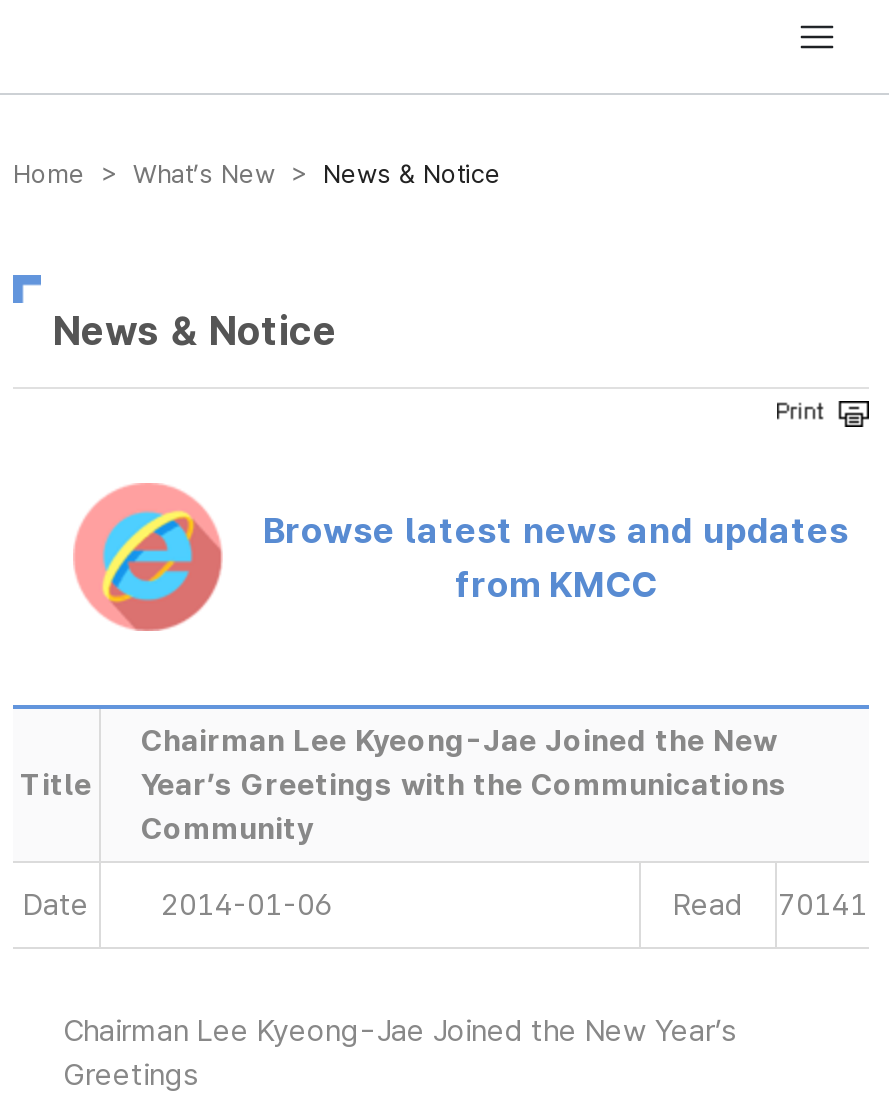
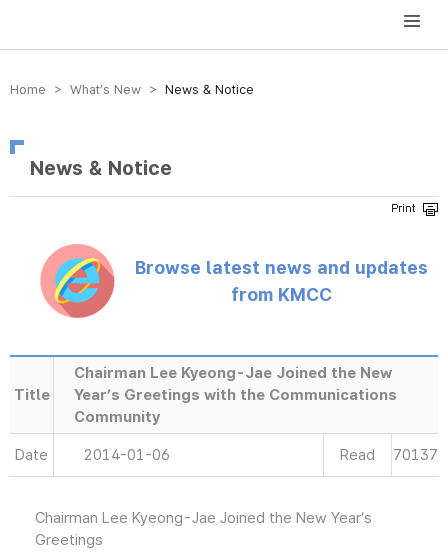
- Read 70141
+ Read 70137
